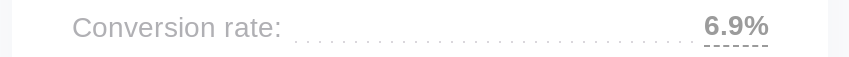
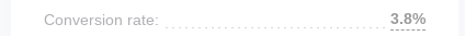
- 6.9%
+ 3.8%
